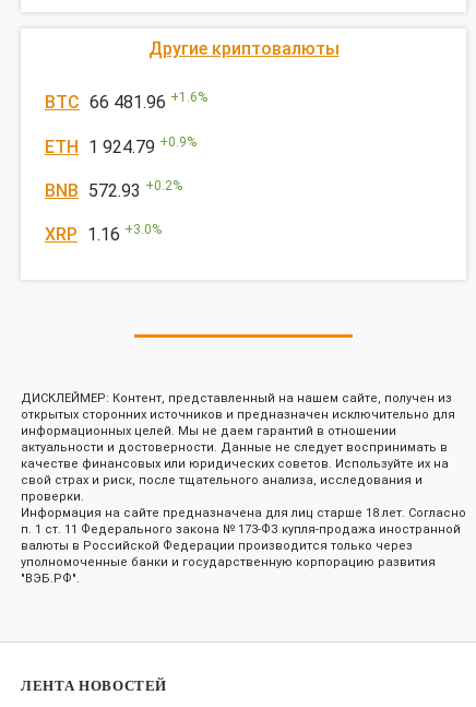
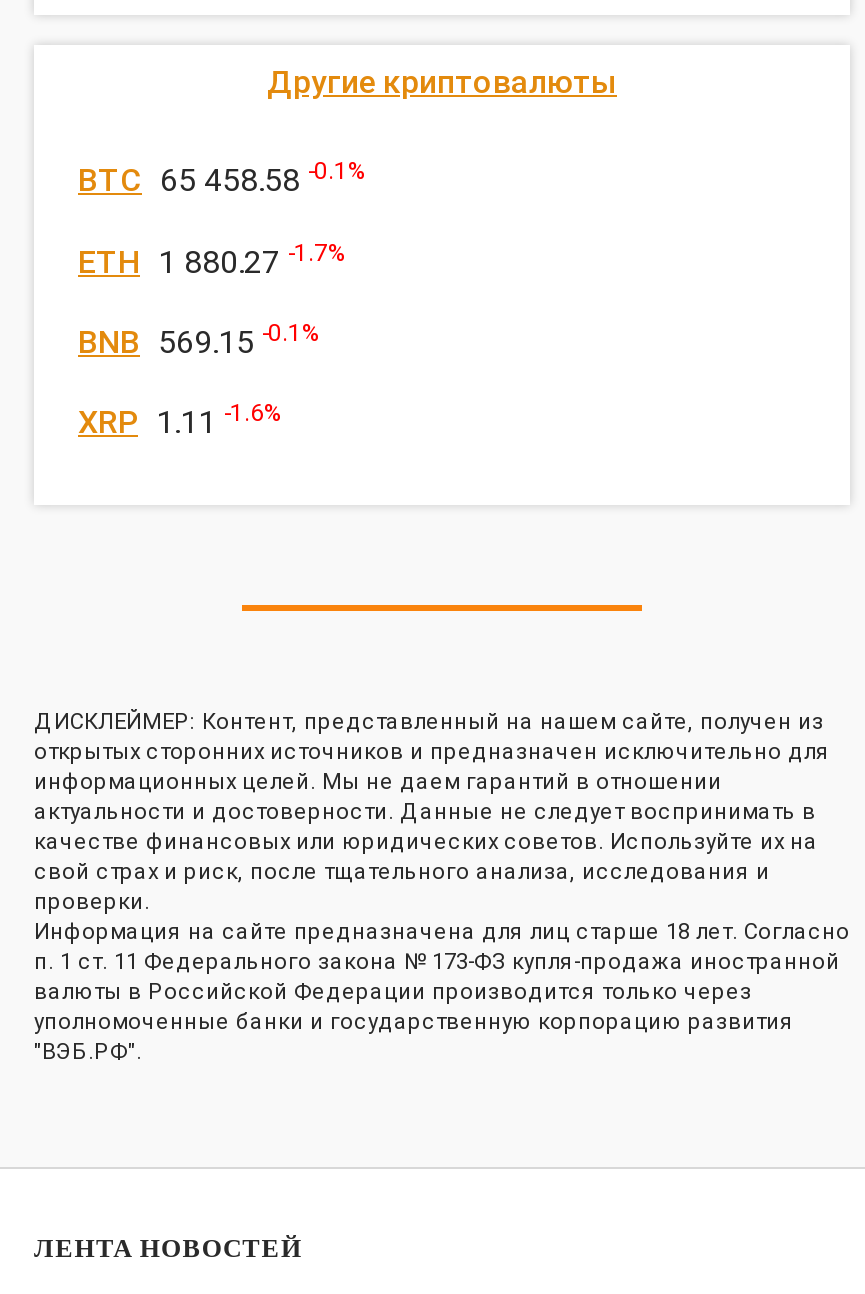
- BTC 66 481.96 + 1.6%
+ BTC 65 458.58 -0.1%

- ETH 1 924.79 +0.9%
+ ETH 1 880.27 -1.7%

- BNB 572.93 +0.2%
+ BNB 569.15 -0.1%

- XRP 1.16 +3.0%
+ XRP 1.11 -1.6%
